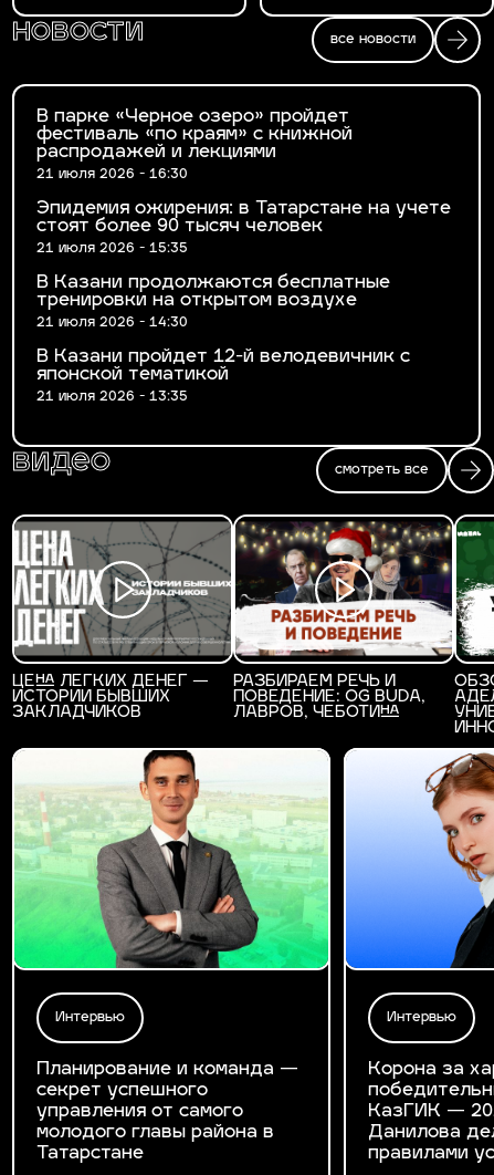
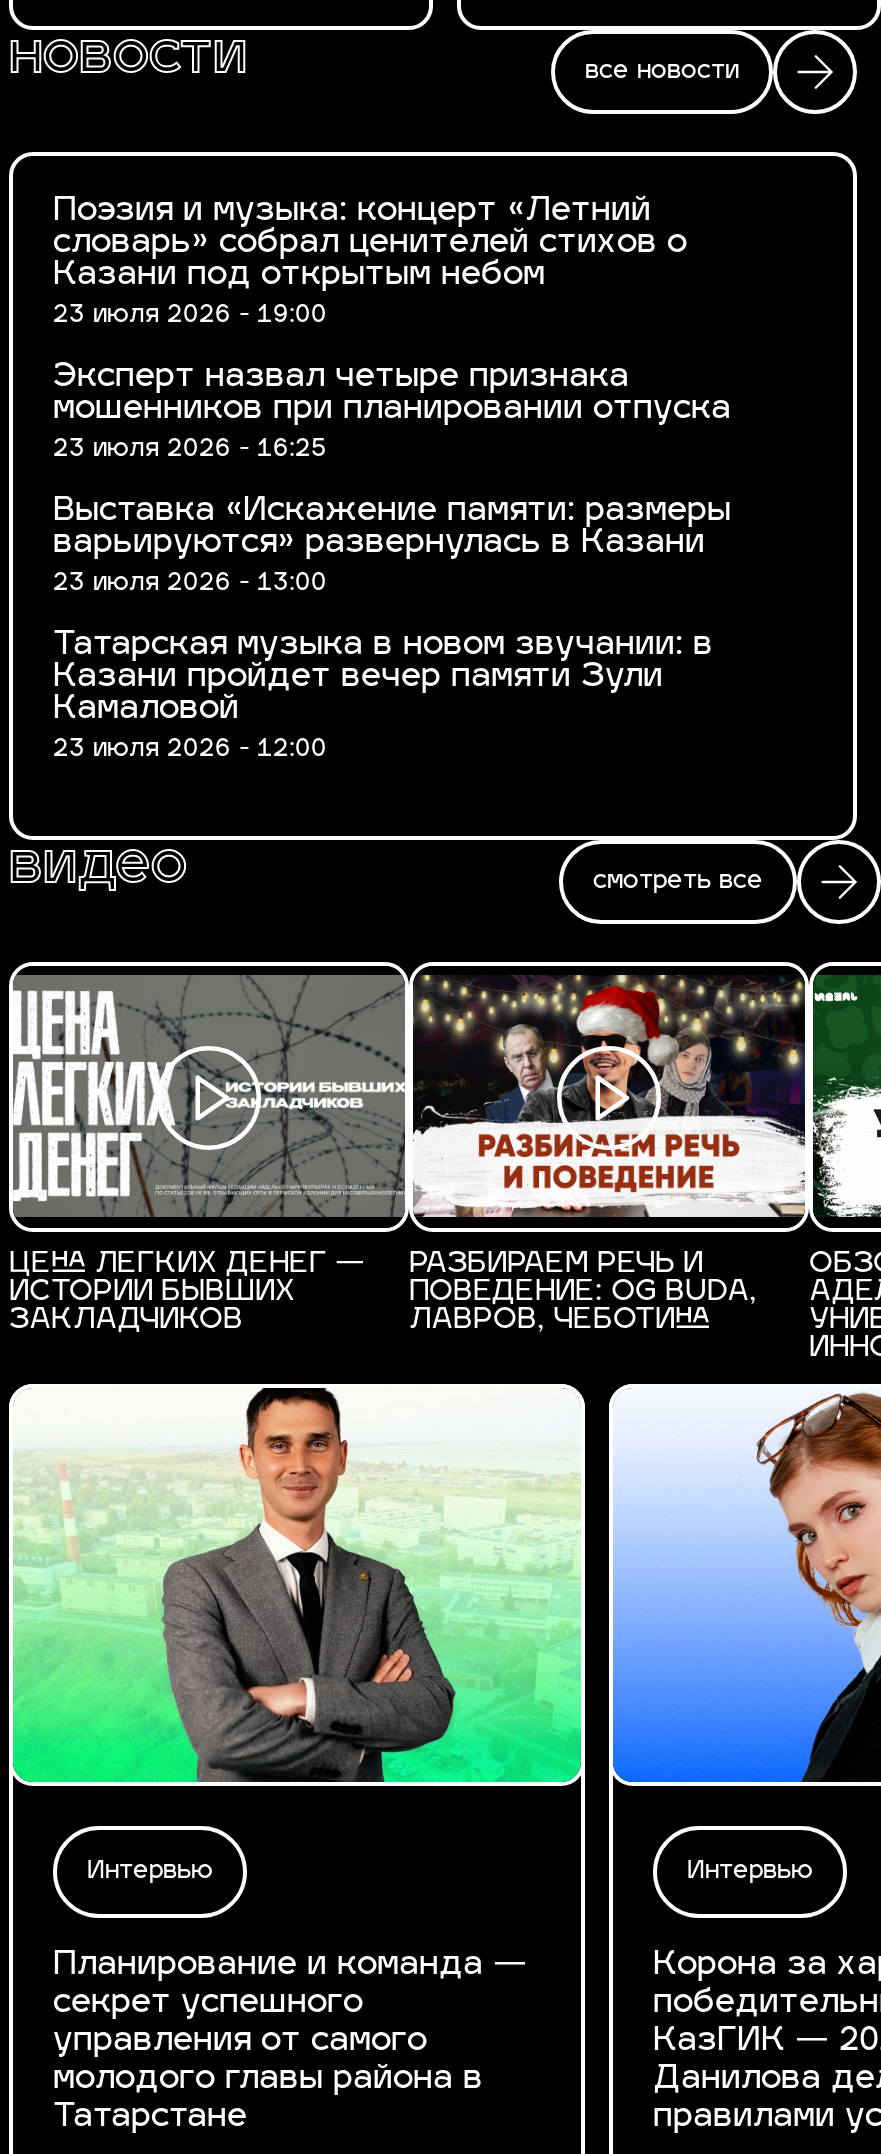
- В парке «Черное озеро» пройдет
- фестиваль «по краям» с книжной
- распродажей и лекциями
- 21 июля 2026 - 16:30
+ Поэзия и музыка: концерт «Летний
+ словарь» собрал ценителей стихов о
+ Казани под открытым небом
+ 23 июля 2026 - 19:00

- Эпидемия ожирения: в Татарстане на учете
- стоят более 90 тысяч человек
- 21 июля 2026 - 15:35
+ Эксперт назвал четыре признака
+ мошенников при планировании отпуска
+ 23 июля 2026 - 16:25

- В Казани продолжаются бесплатные
- тренировки на открытом воздухе
- 21 июля 2026 - 14:30
+ Выставка «Искажение памяти: размеры
+ варьируются» развернулась в Казани
+ 23 июля 2026 - 13:00

- В Казани пройдет 12-й велодевичник с
- японской тематикой
- 21 июля 2026 - 13:35
+ Татарская музыка в новом звучании: в
+ Казани пройдет вечер памяти Зули
+ Камаловой
+ 23 июля 2026 - 12:00
